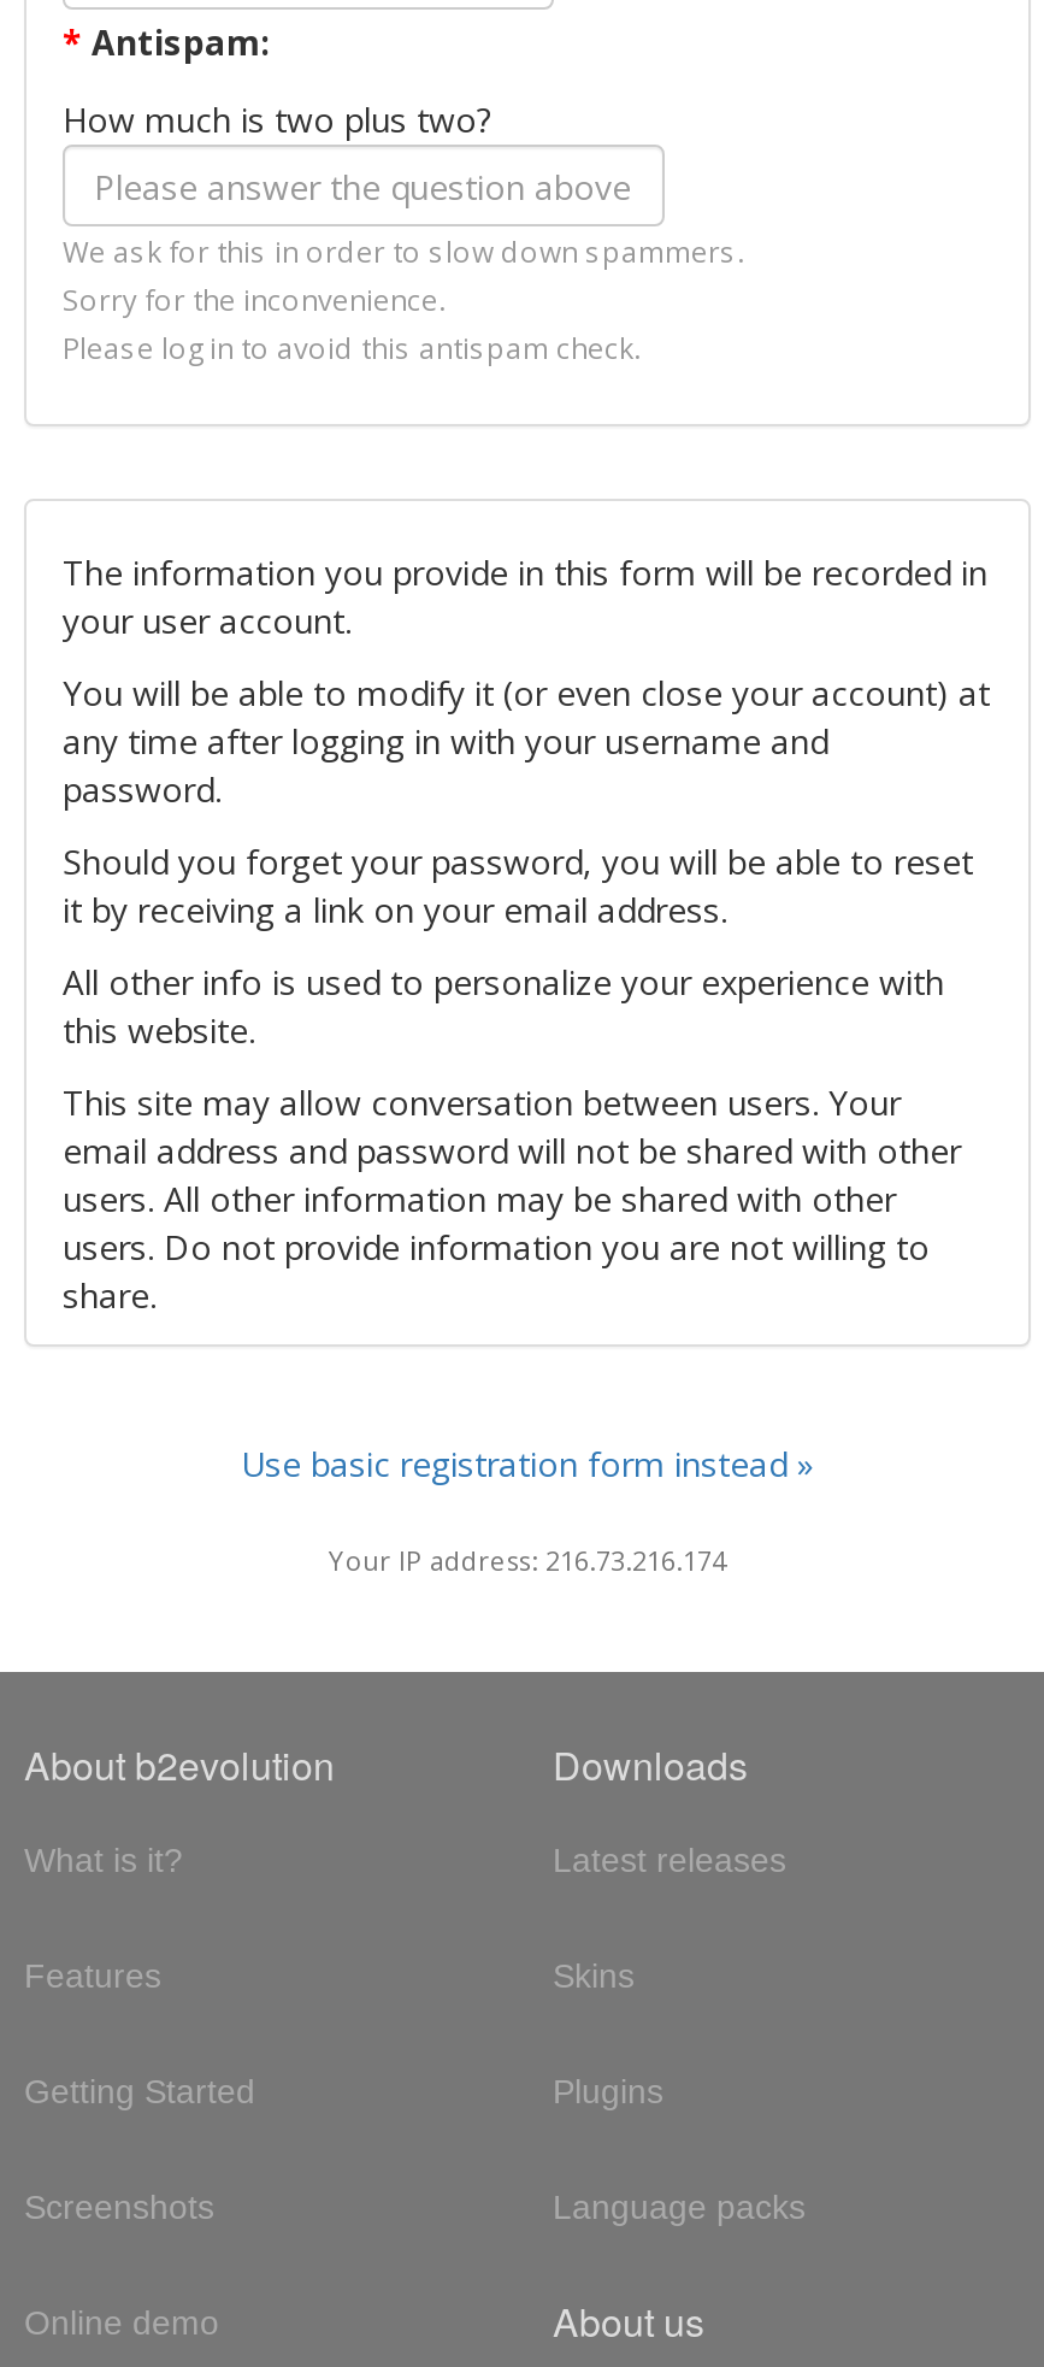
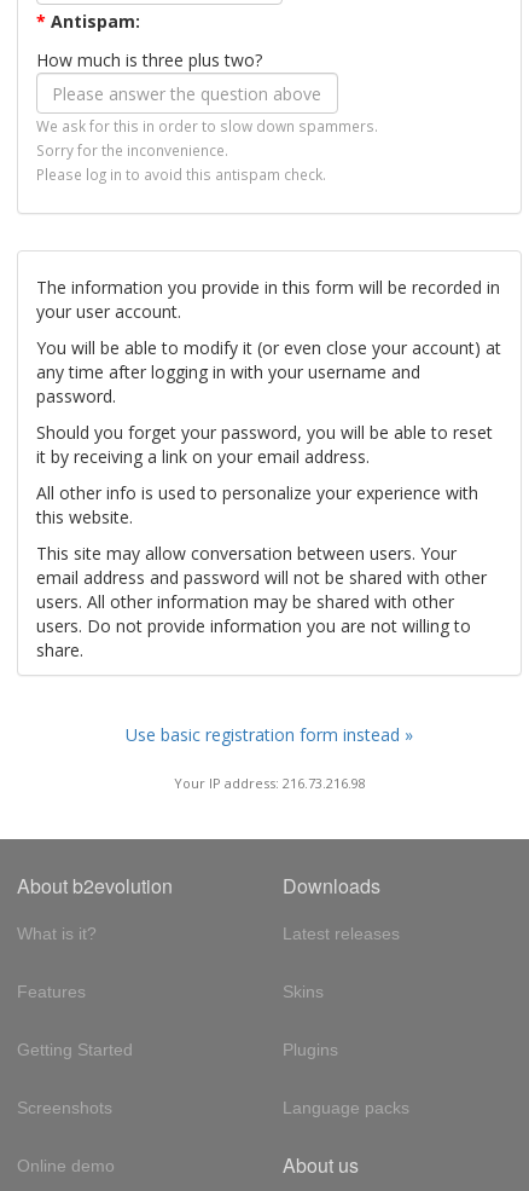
- How much is two plus two?
+ How much is three plus two?

- Your IP address: 216.73.216.174
+ Your IP address: 216.73.216.98
